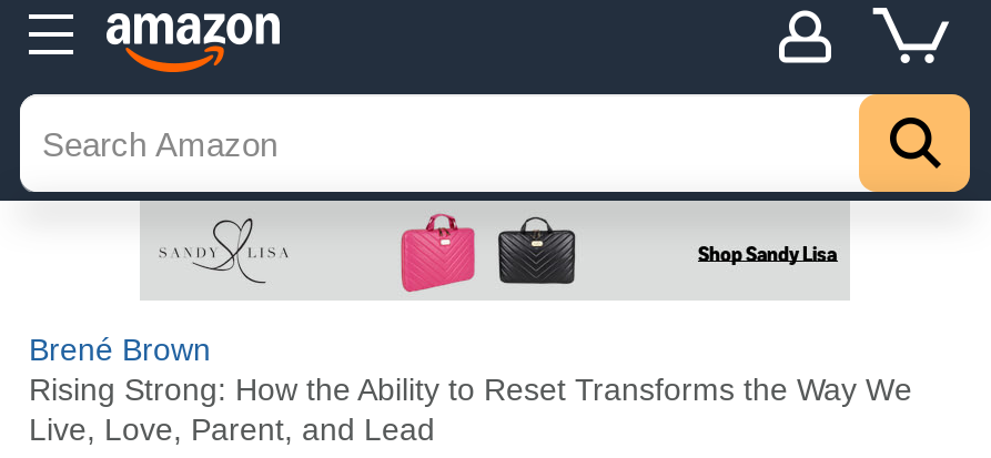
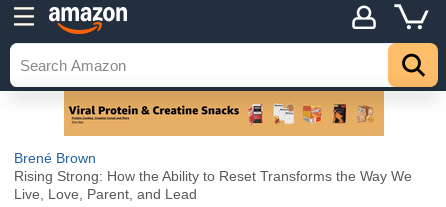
- [image]
+ [image]
